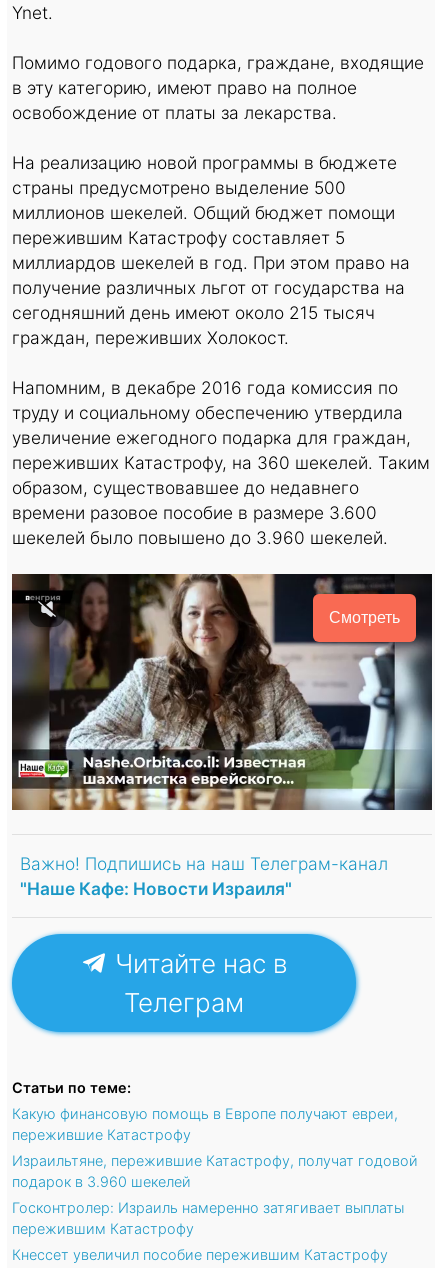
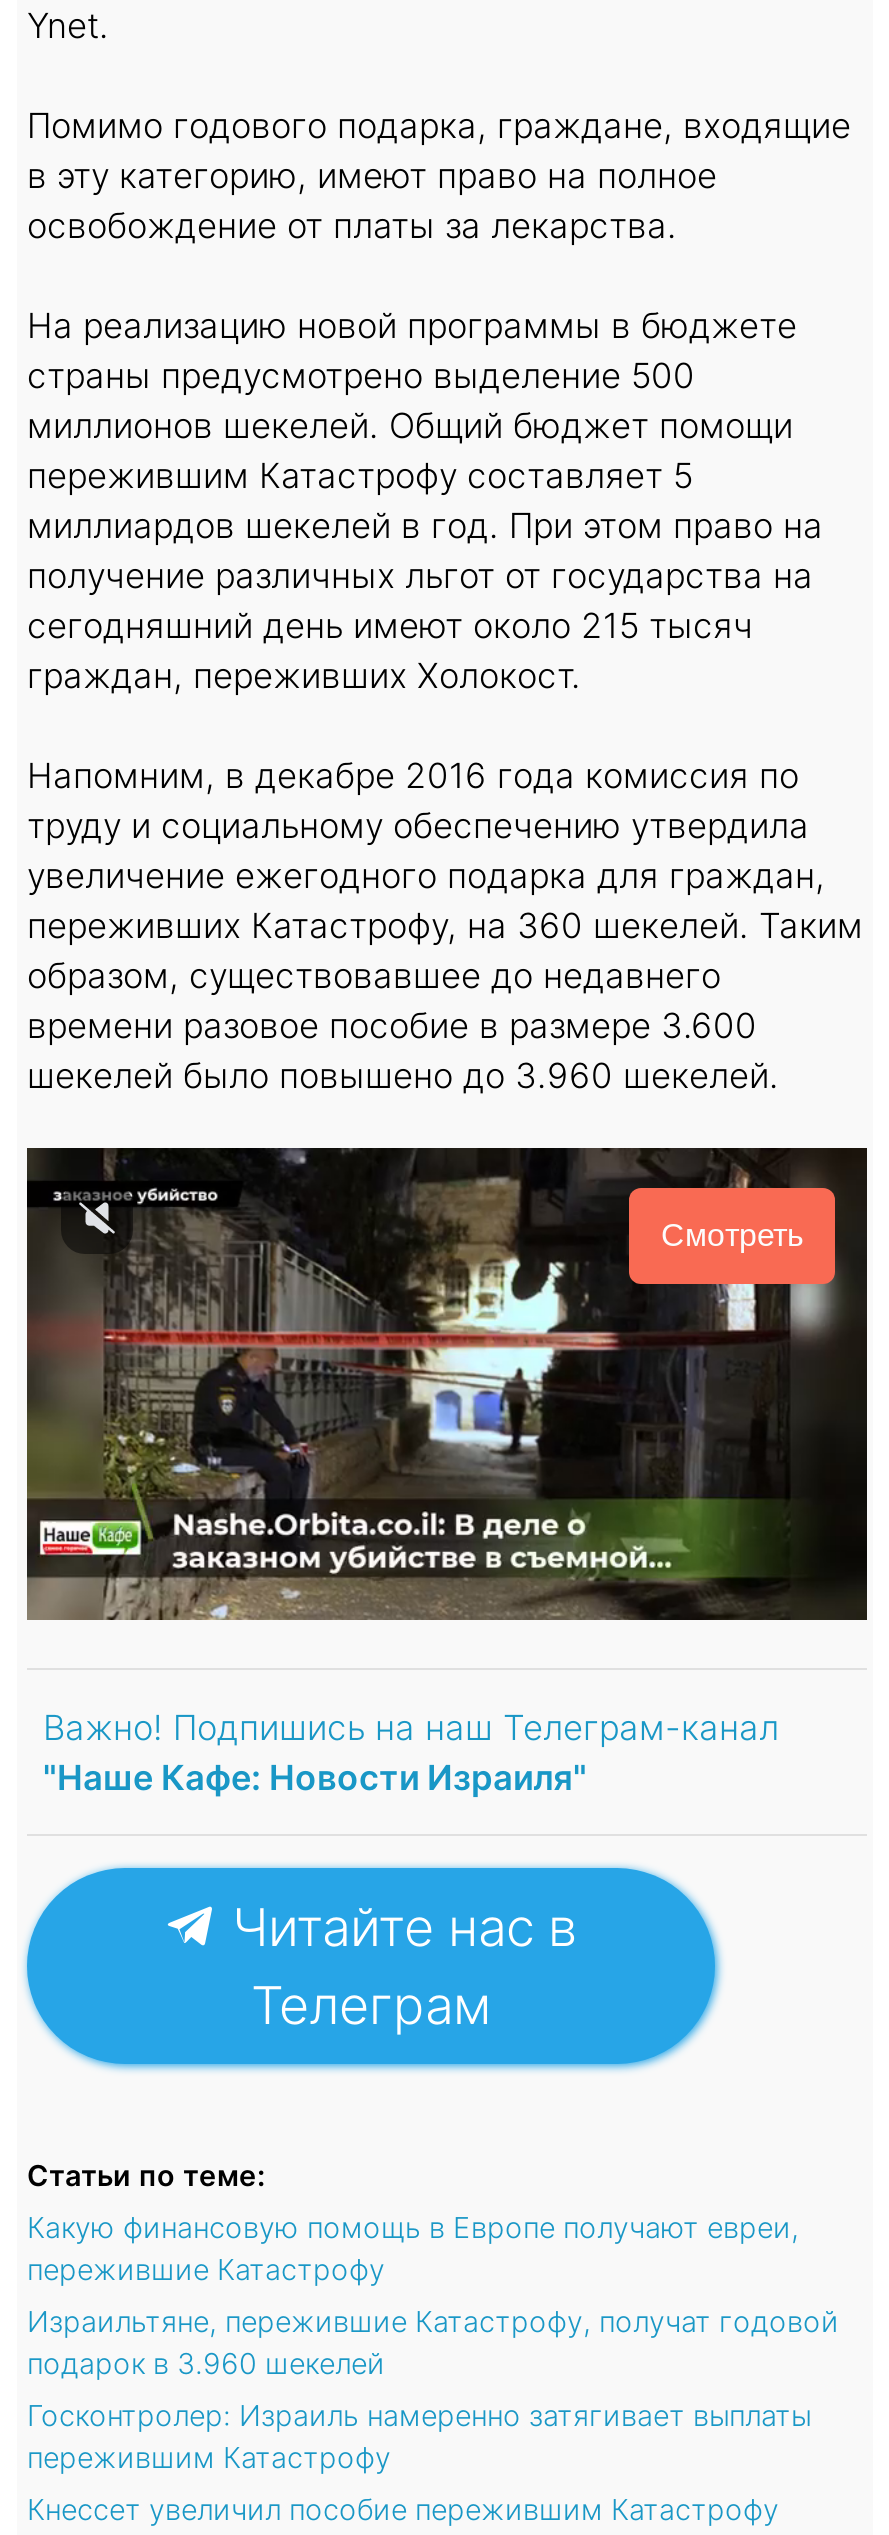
- [image]
+ [image]
